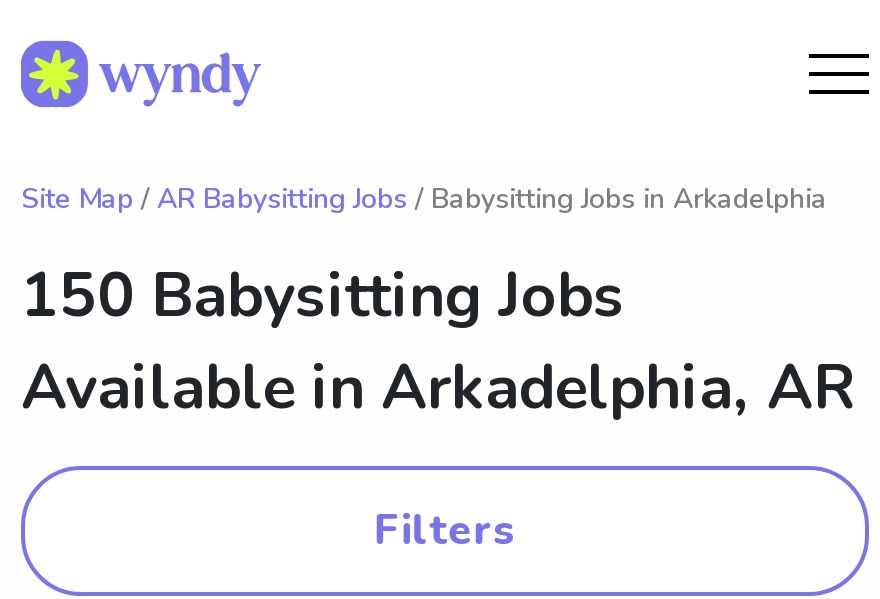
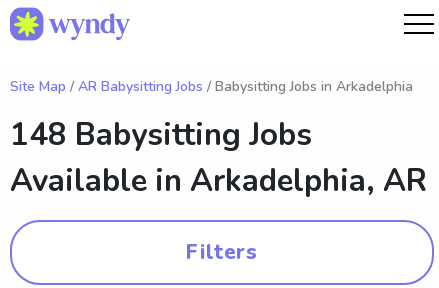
- 150 Babysitting Jobs
+ 148 Babysitting Jobs
